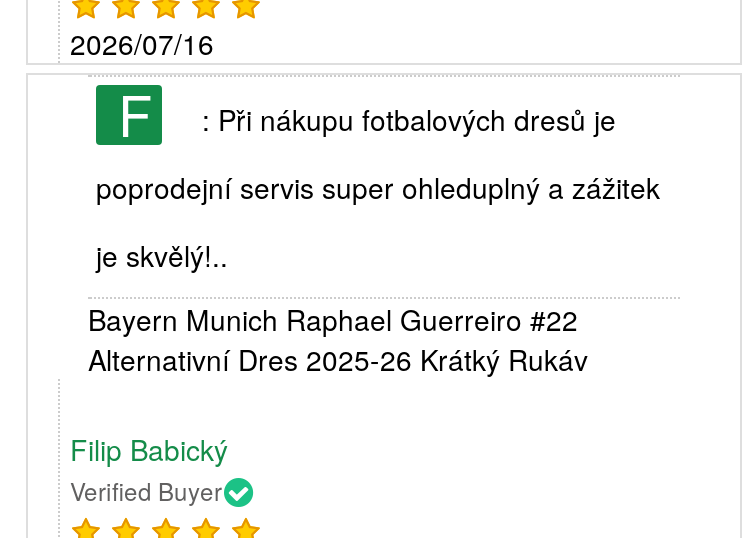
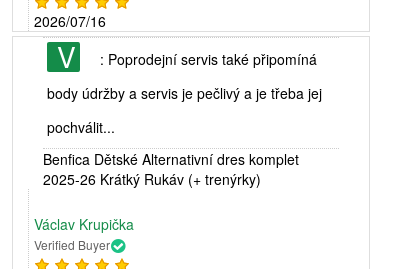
- F
- : Při nákupu fotbalových dresů je
+ V
+ : Poprodejní servis také připomíná

- poprodejní servis super ohleduplný a zážitek
+ body údržby a servis je pečlivý a je třeba jej

- je skvělý!..
+ pochválit...

- Bayern Munich Raphael Guerreiro #22
- Alternativní Dres 2025-26 Krátký Rukáv
+ Benfica Dětské Alternativní dres komplet
+ 2025-26 Krátký Rukáv (+ trenýrky)

- Filip Babický
+ Václav Krupička
